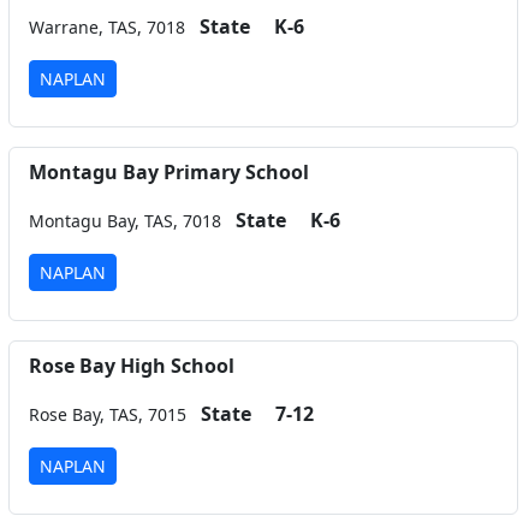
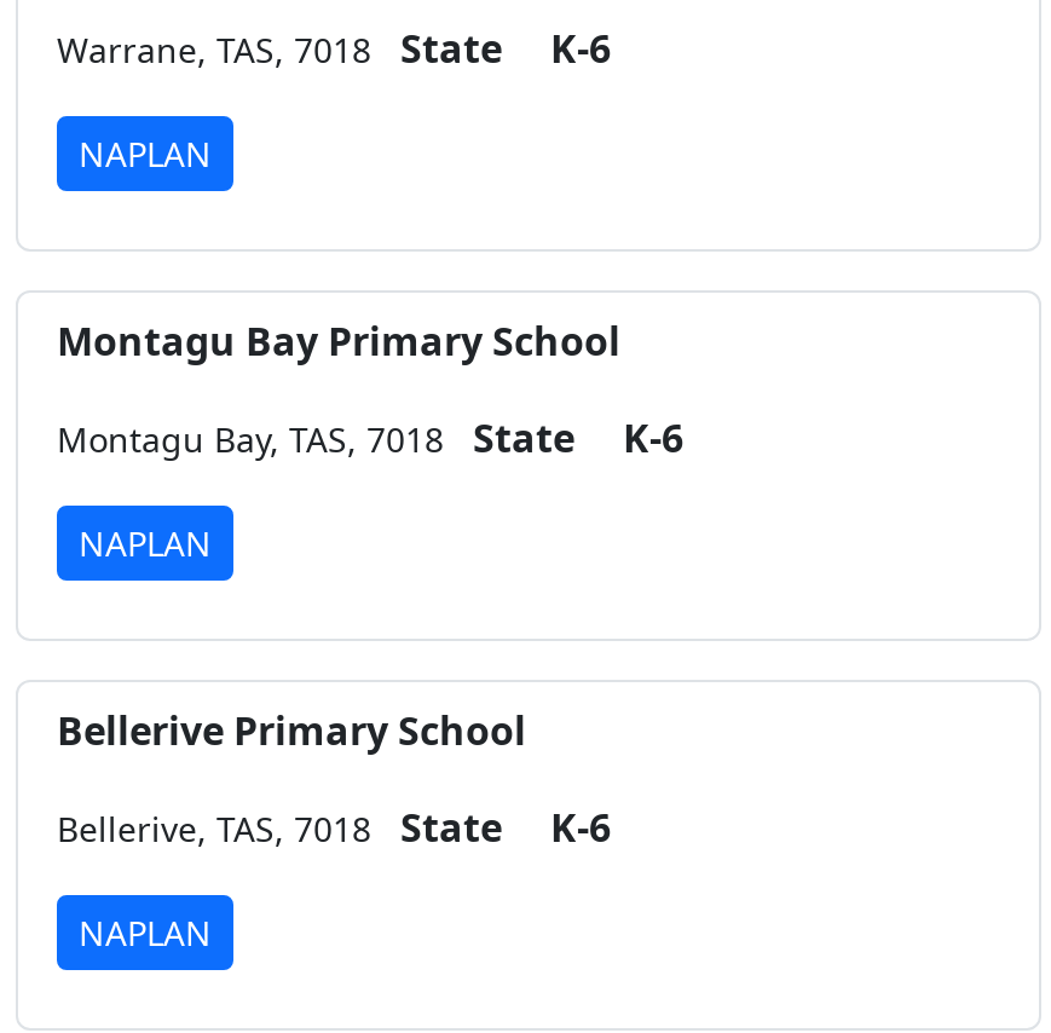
- Rose Bay High School
+ Bellerive Primary School

- Rose Bay, TAS, 7015
+ Bellerive, TAS, 7018

- 7-12
+ K-6
